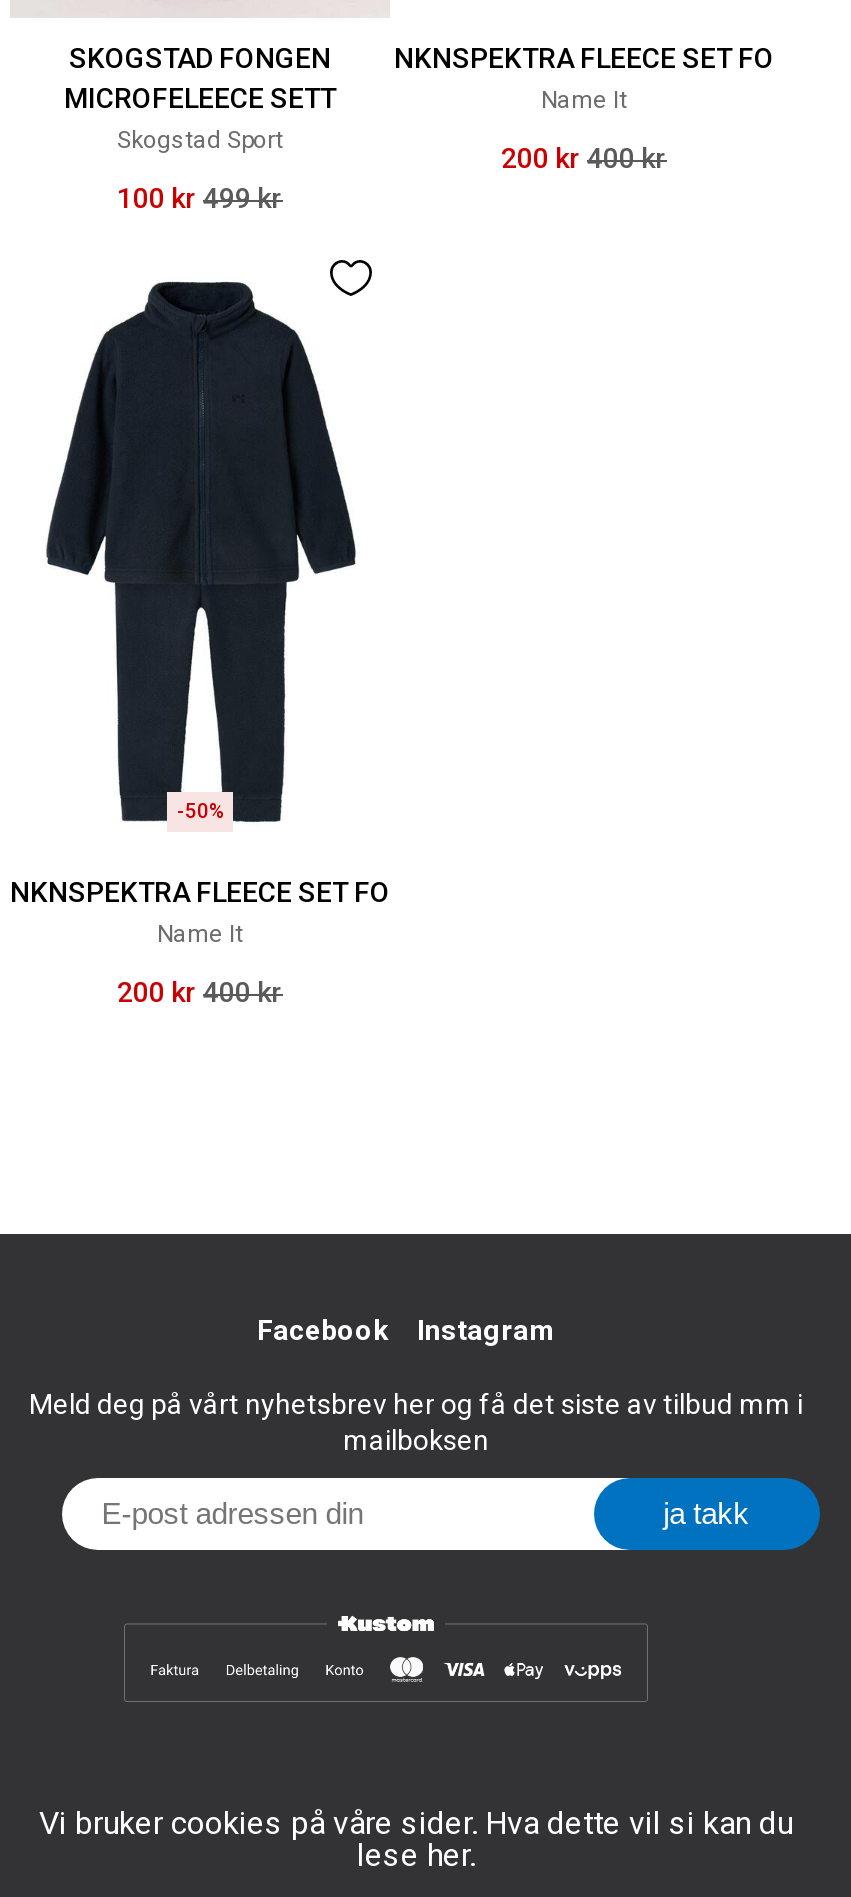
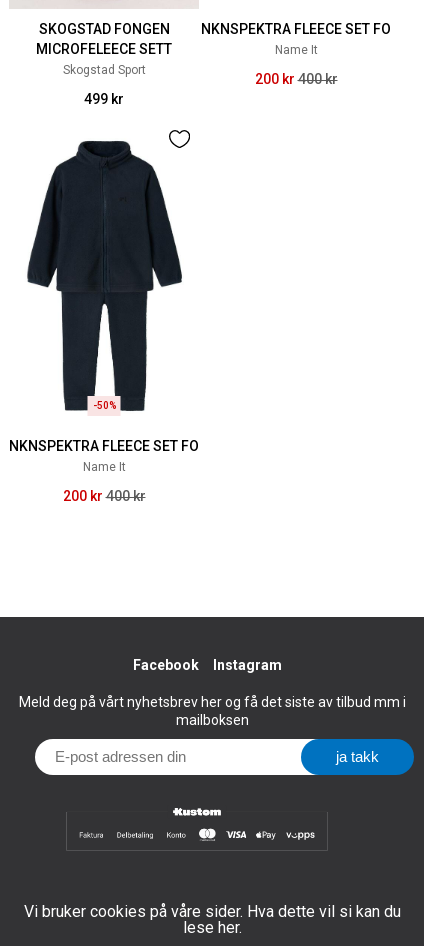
- 100 kr 499 kr
+ 499 kr
